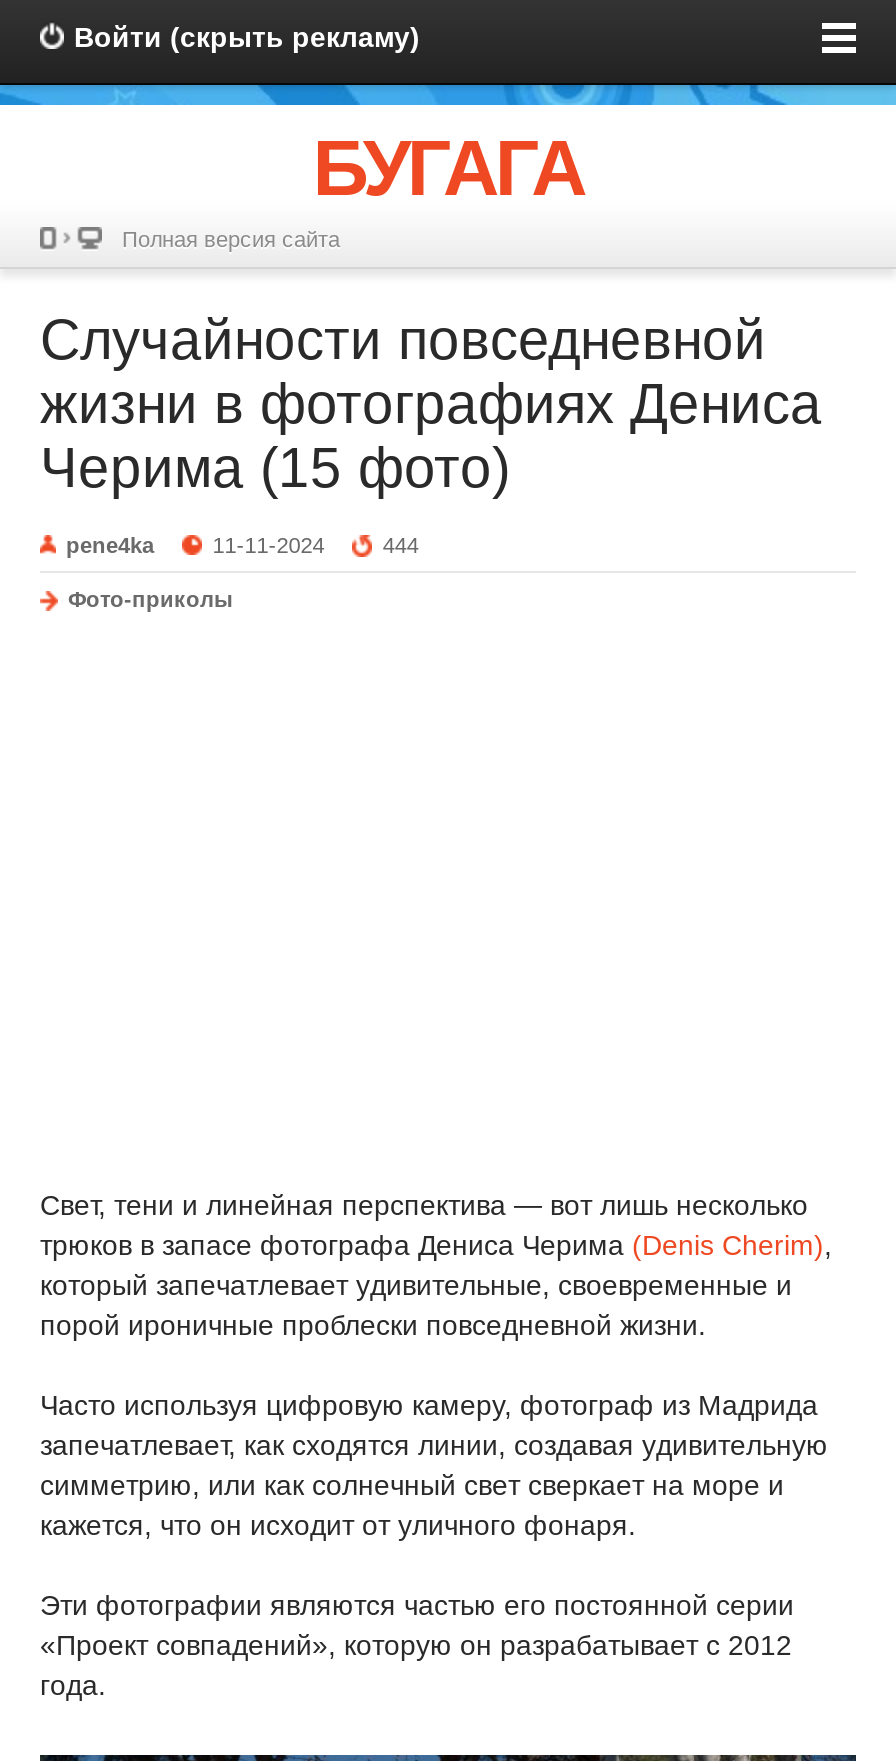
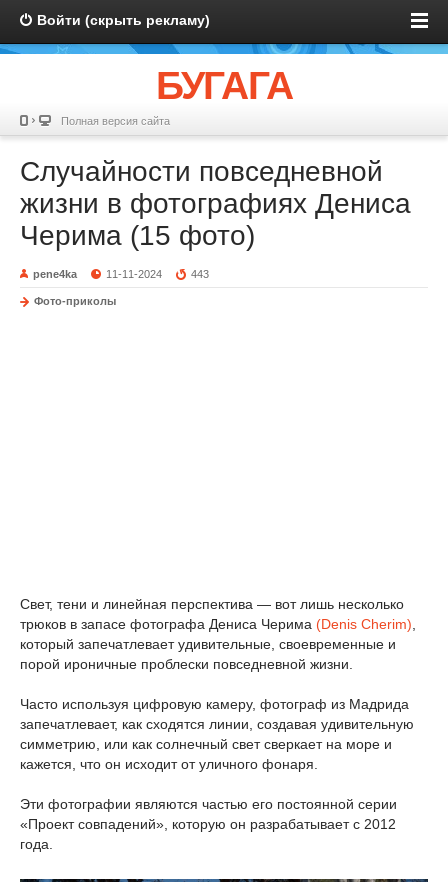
- 444
+ 443
